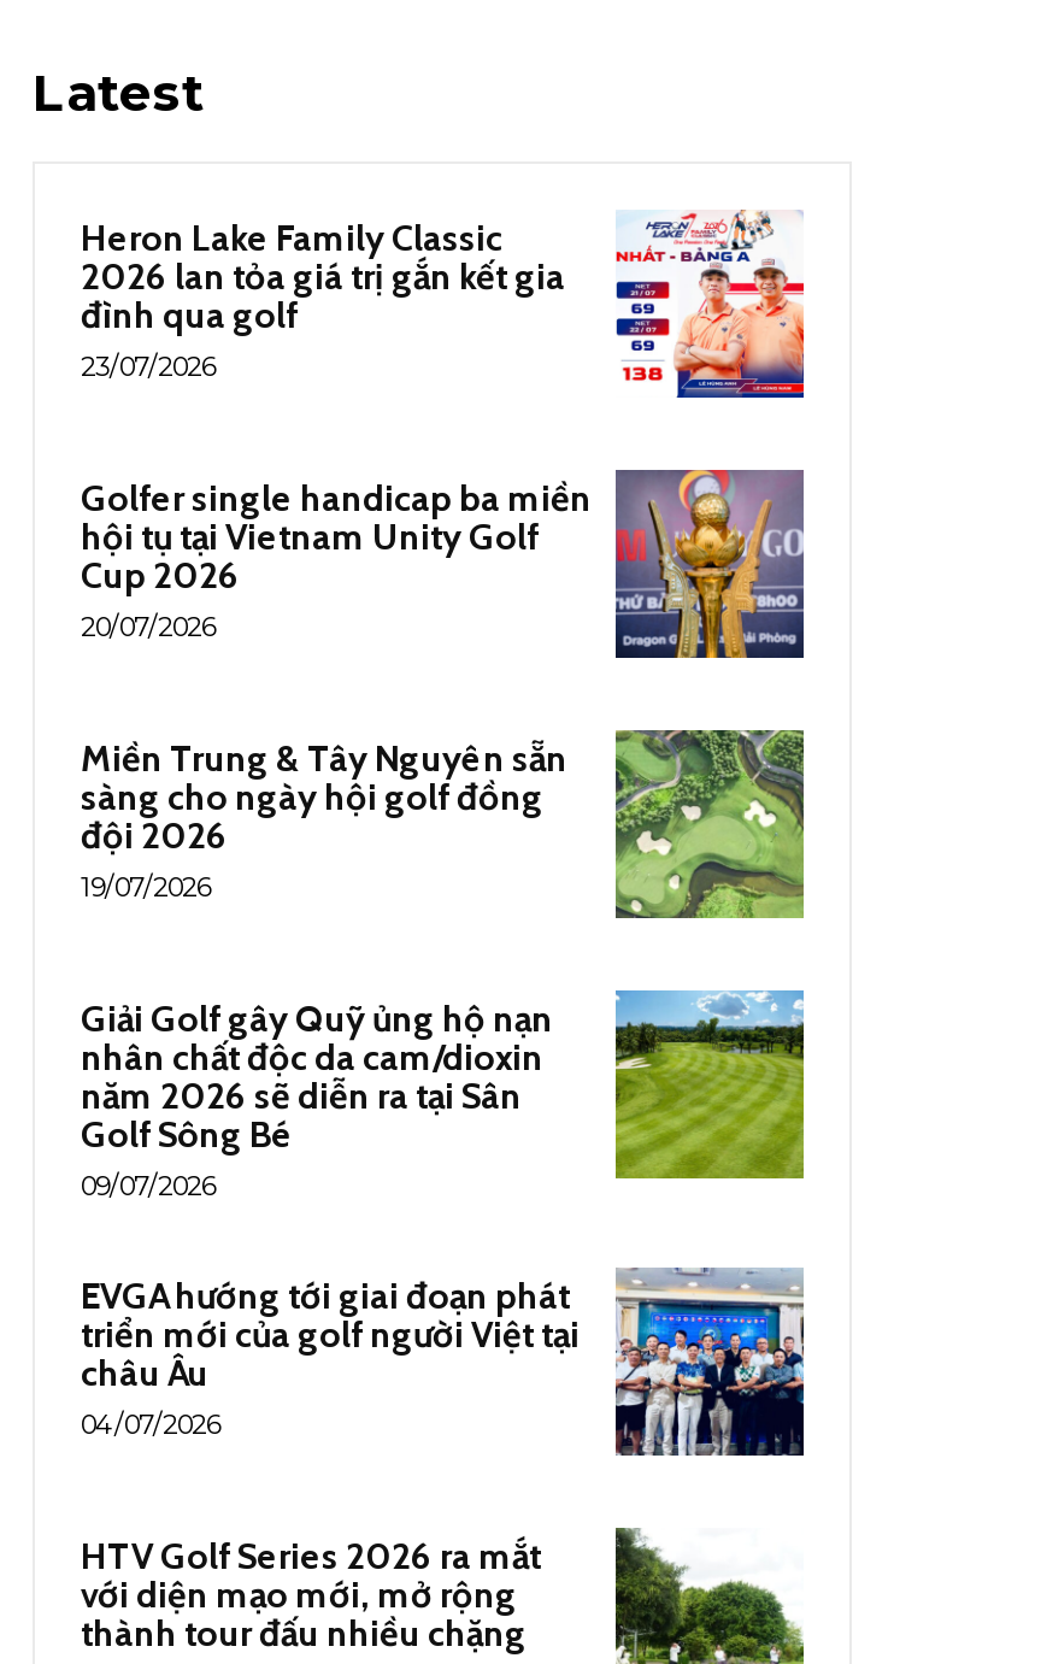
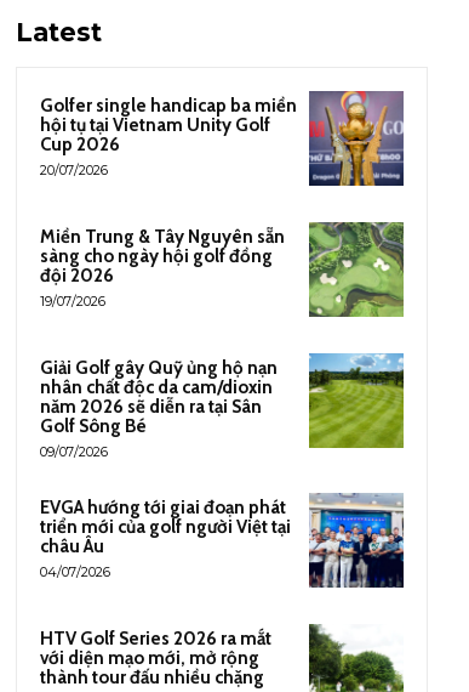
- [image]
- Heron Lake Family Classic
- 2026 lan tỏa giá trị gắn kết gia
- đình qua golf
- 23/07/2026
